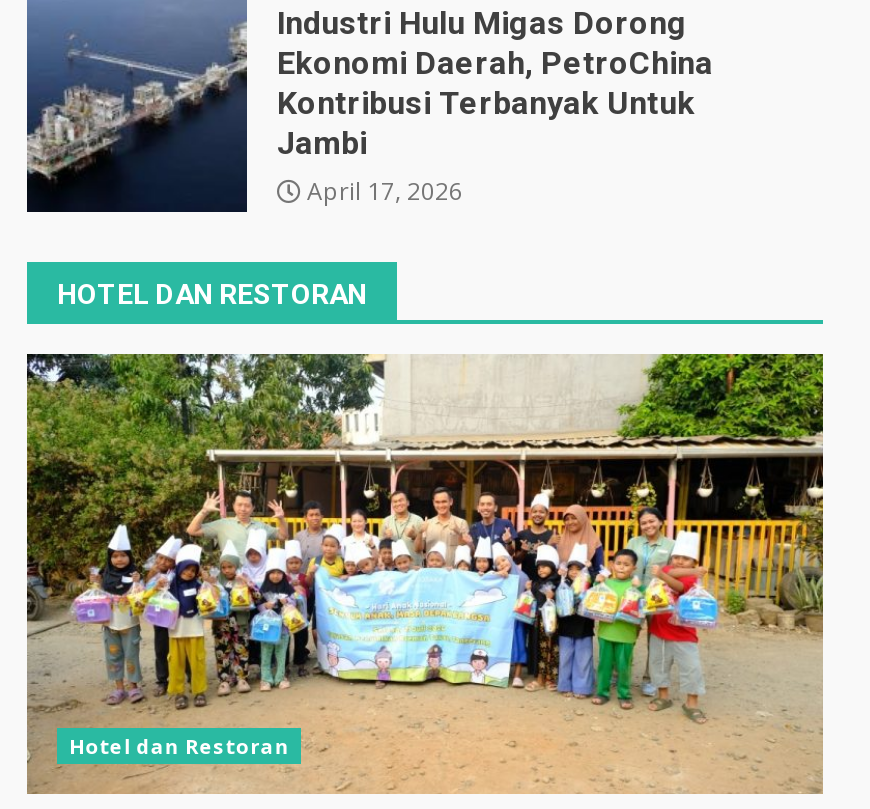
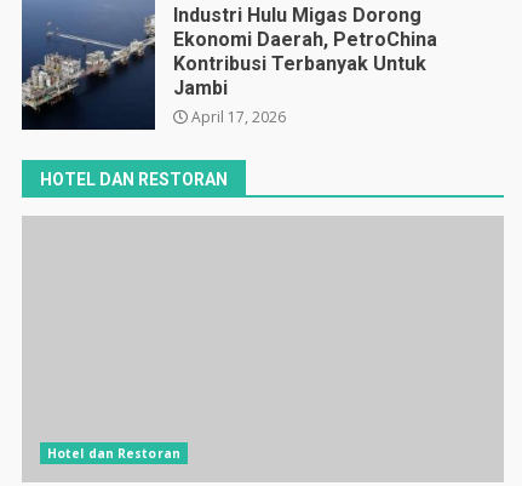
- [image]
